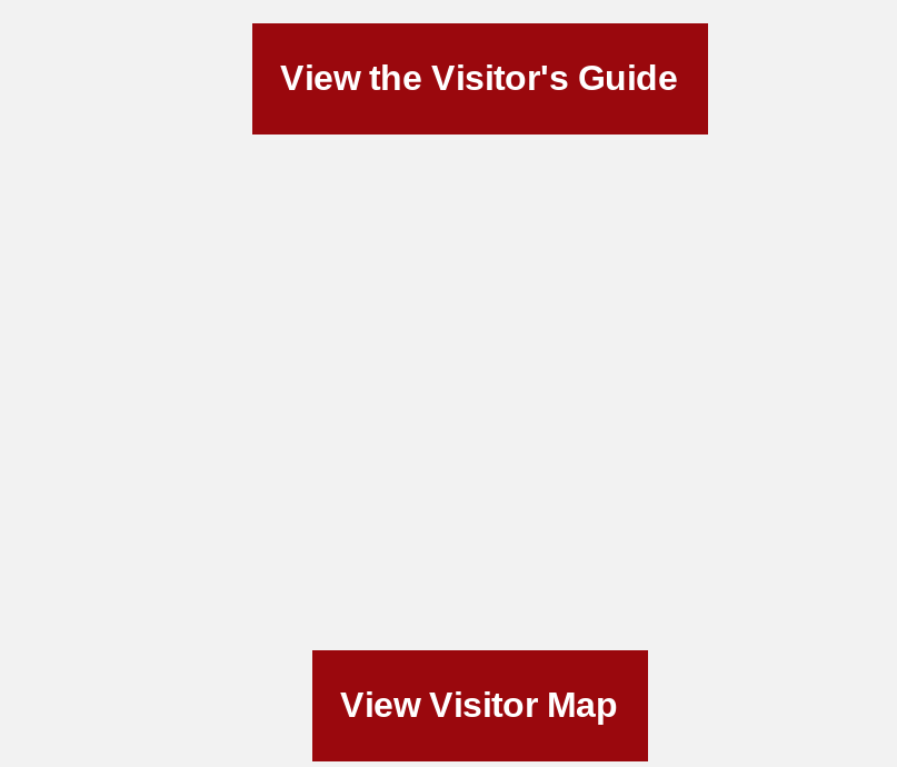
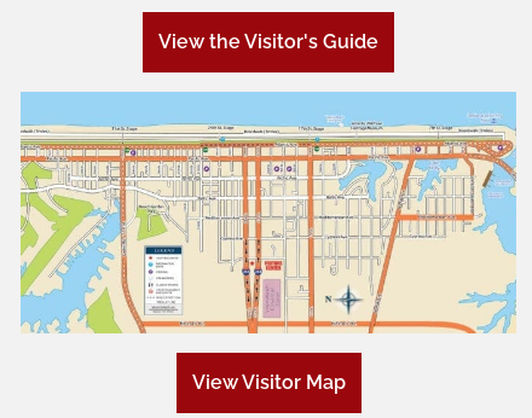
+ [image]
